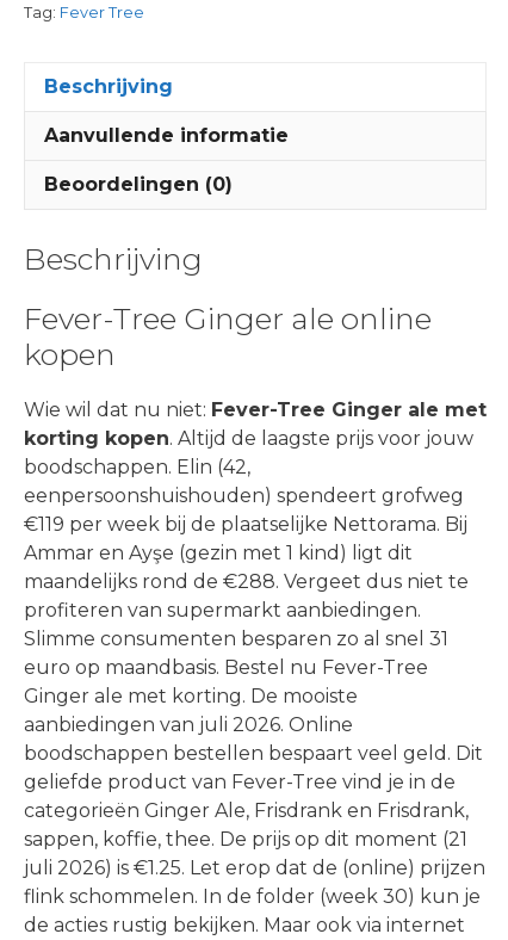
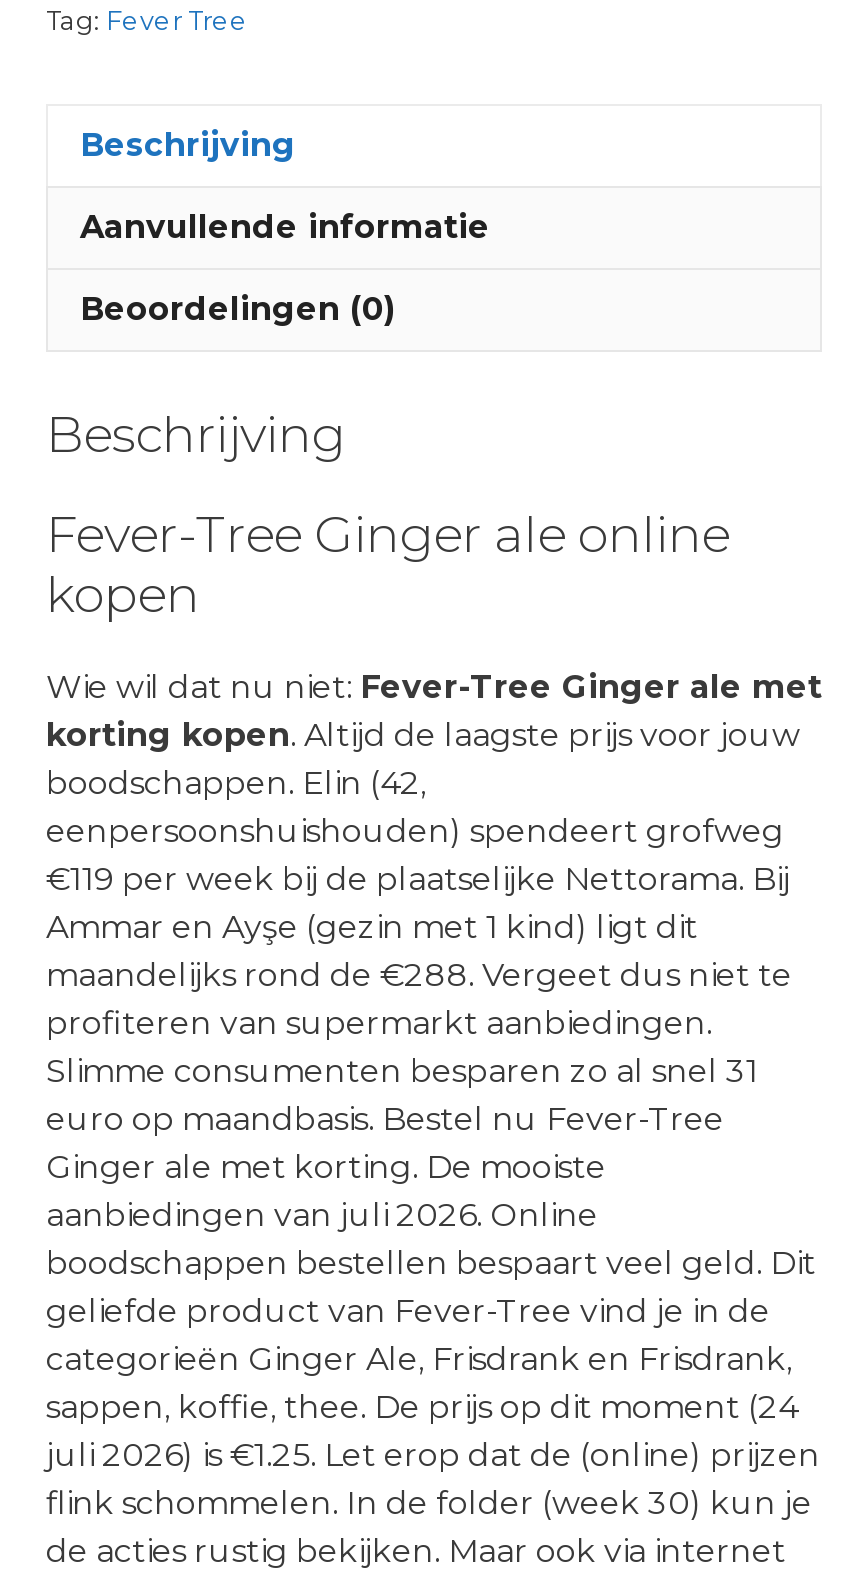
- sappen, koffie, thee. De prijs op dit moment (21
+ sappen, koffie, thee. De prijs op dit moment (24
